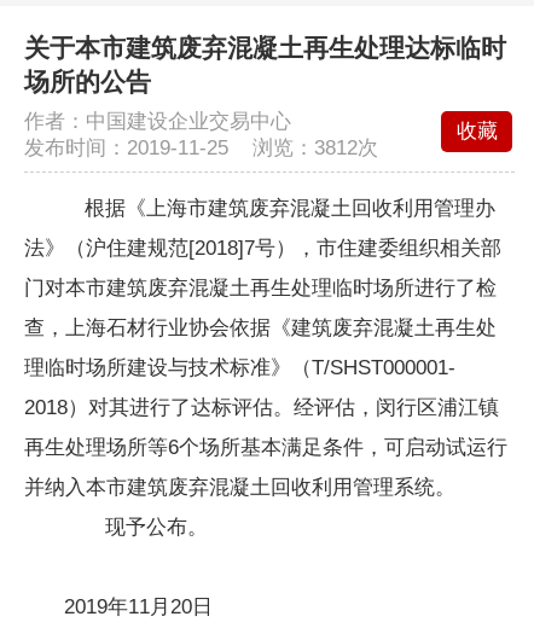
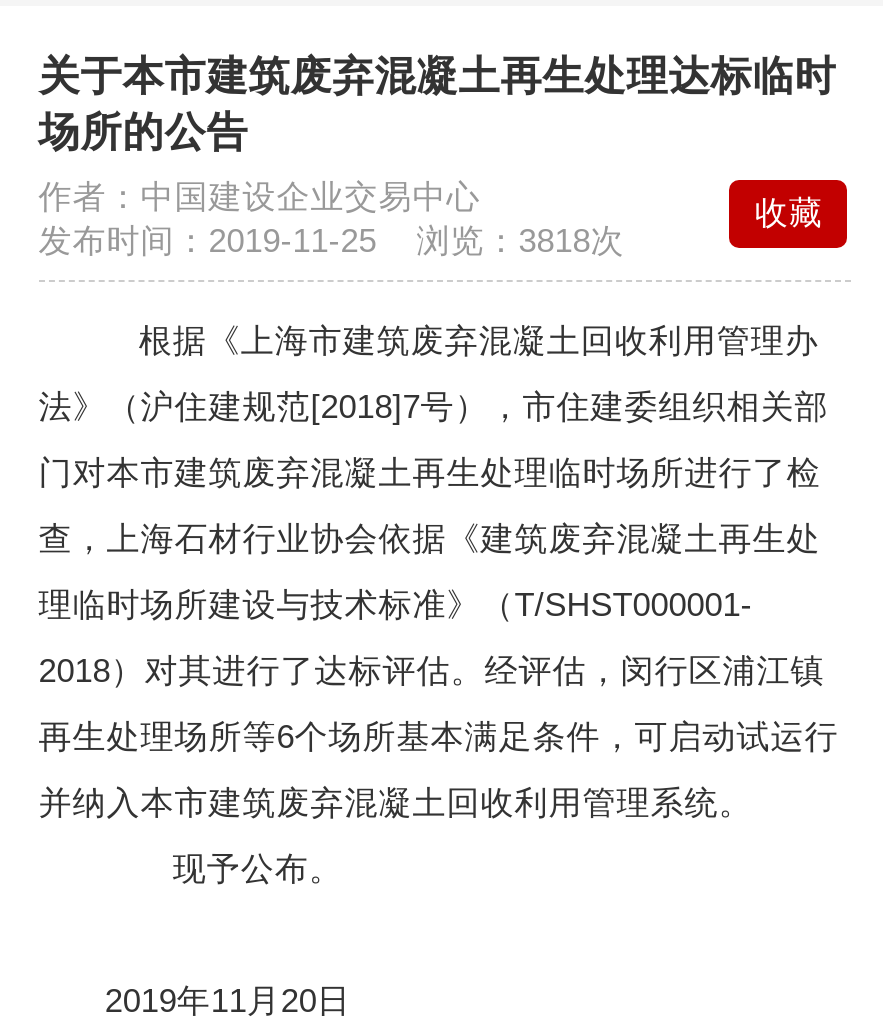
- 发布时间：2019-11-25 浏览：3812次
+ 发布时间：2019-11-25 浏览：3818次
